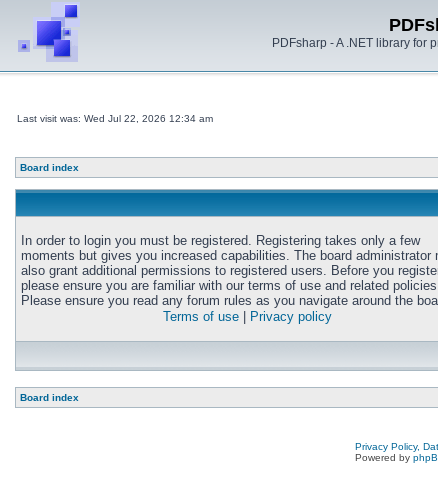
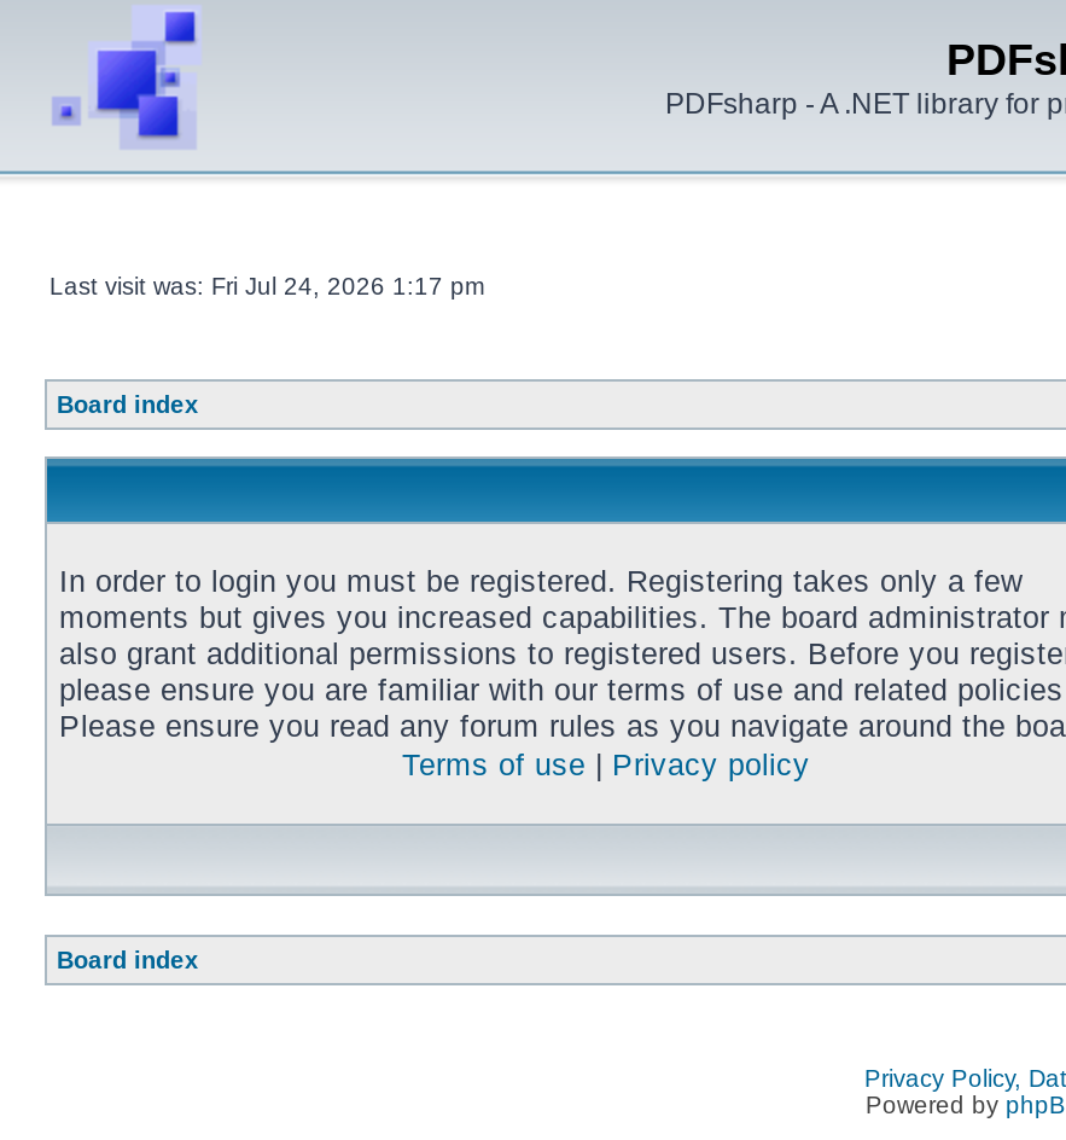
- Last visit was: Wed Jul 22, 2026 12:34 am
+ Last visit was: Fri Jul 24, 2026 1:17 pm
